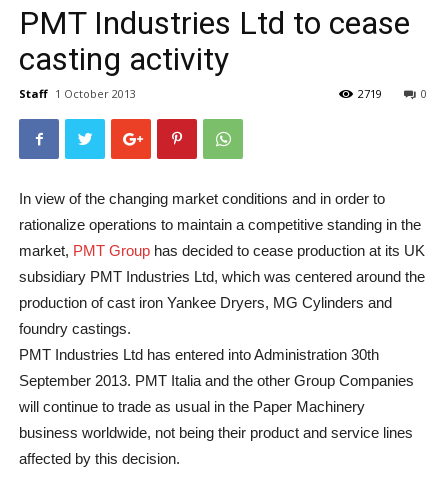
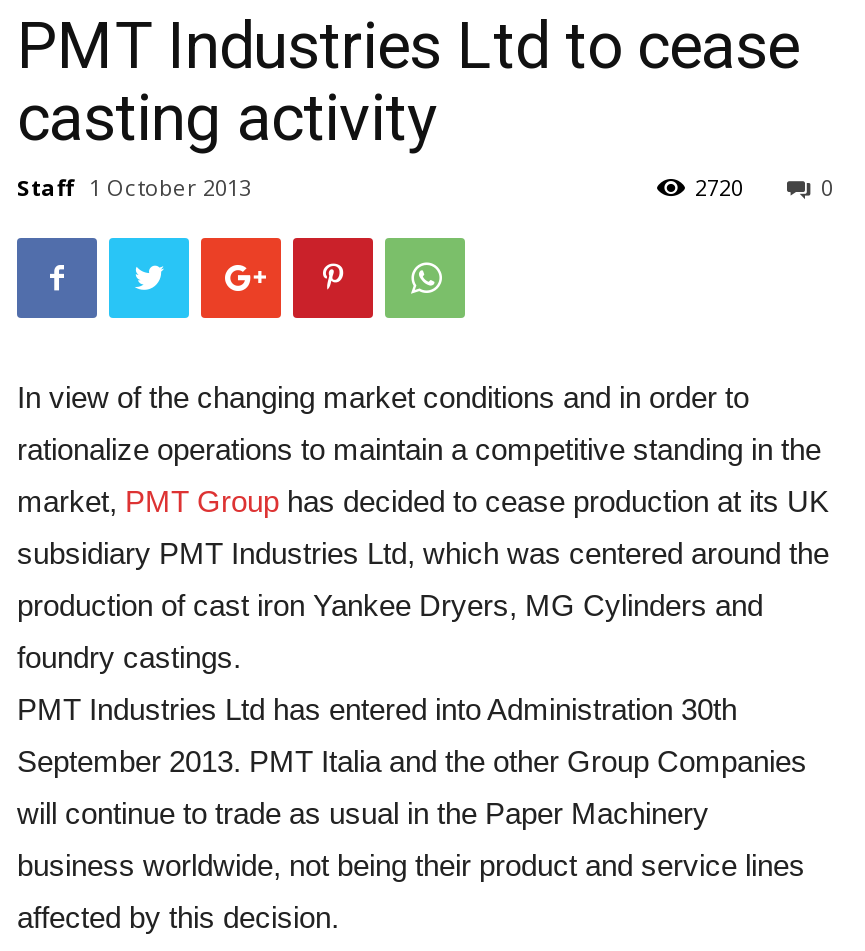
- 2719
+ 2720
